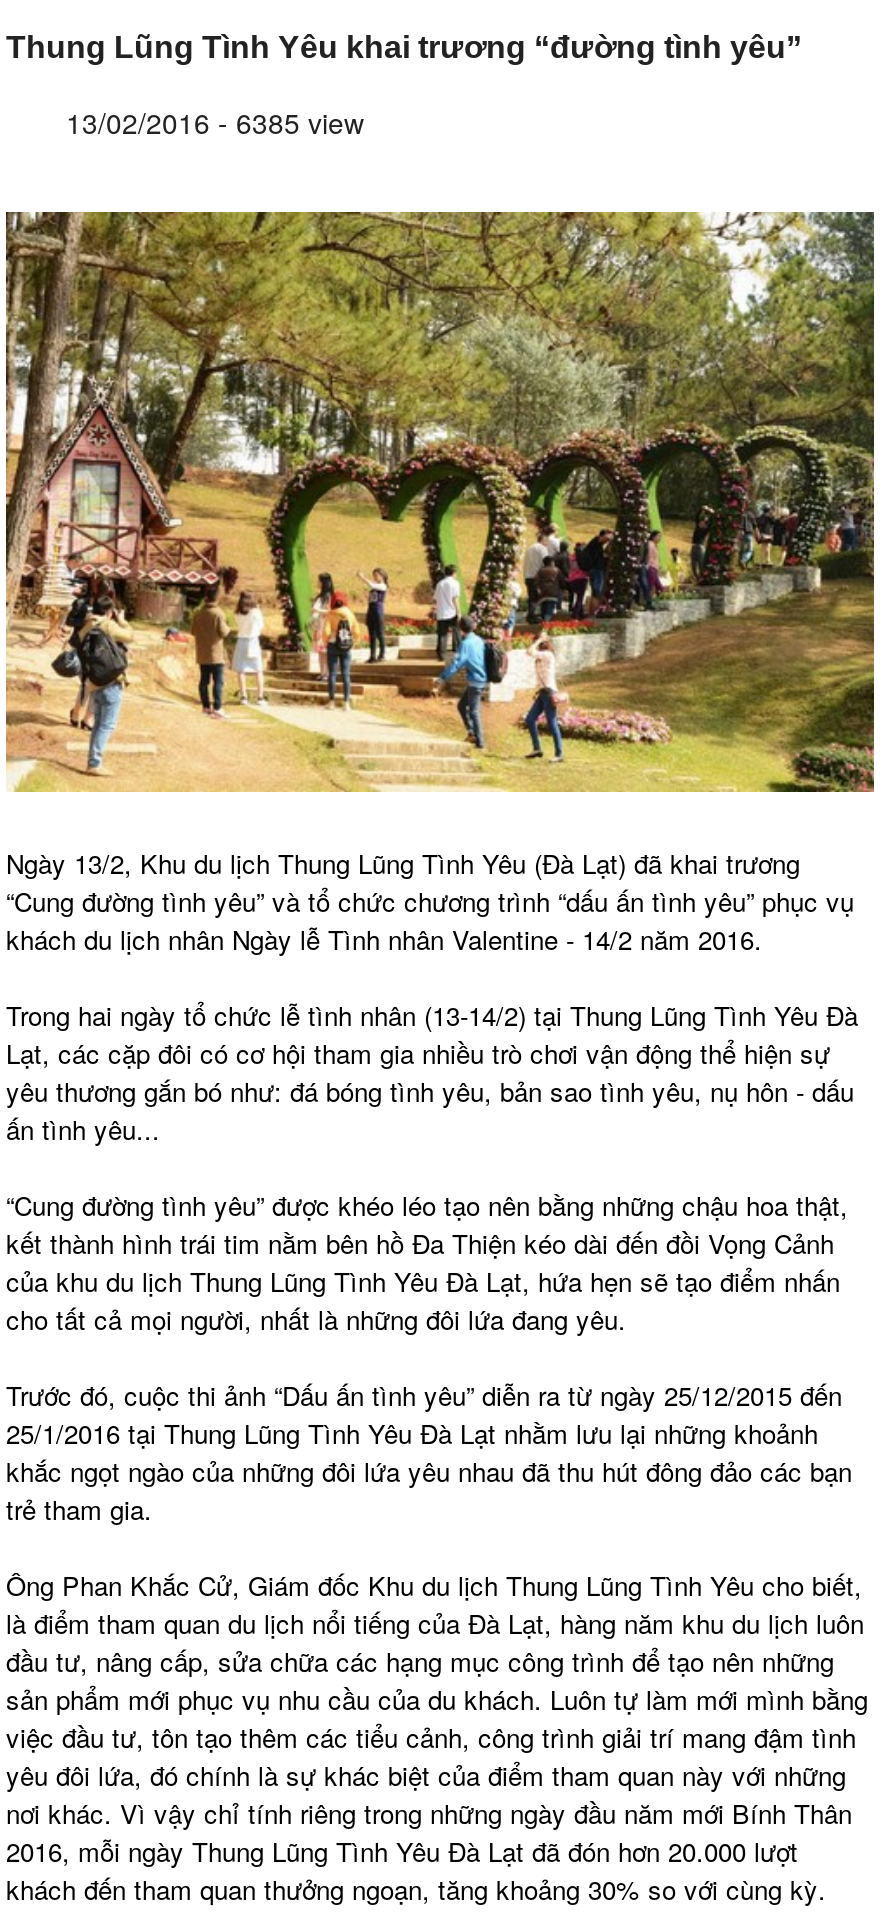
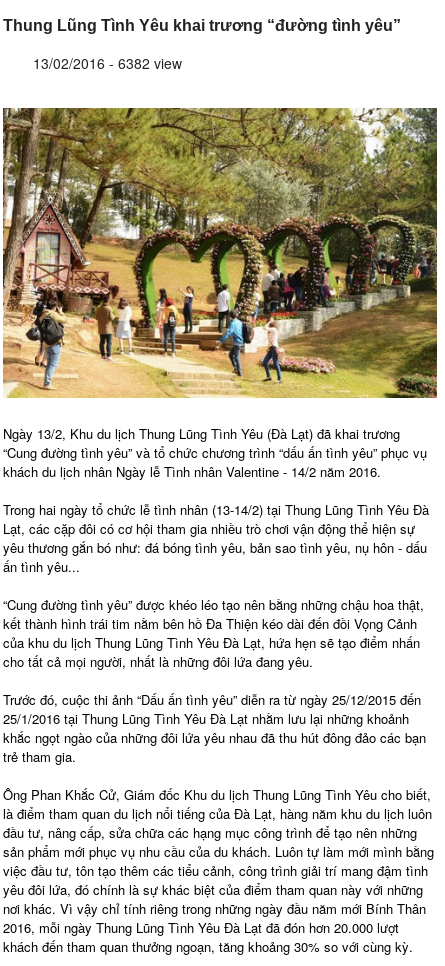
- 13/02/2016 - 6385 view
+ 13/02/2016 - 6382 view
